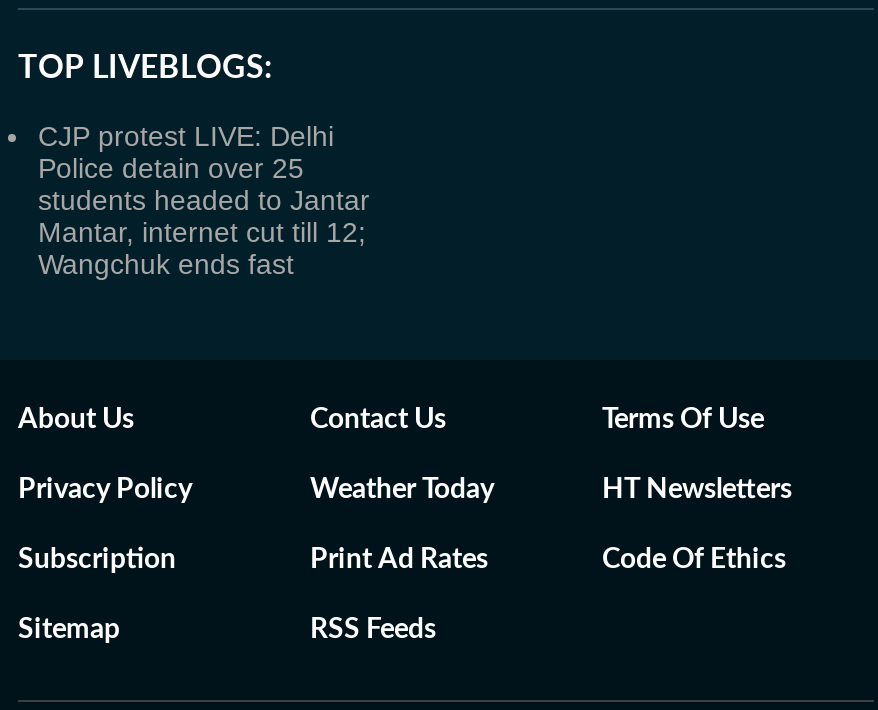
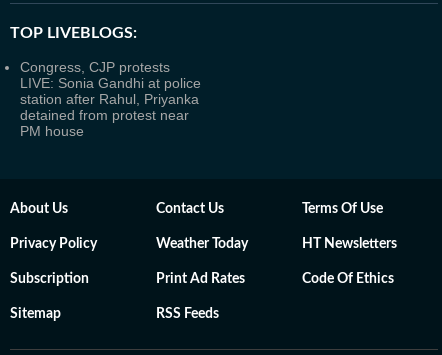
- CJP protest LIVE: Delhi
- Police detain over 25
- students headed to Jantar
- Mantar, internet cut till 12;
- Wangchuk ends fast
+ Congress, CJP protests
+ LIVE: Sonia Gandhi at police
+ station after Rahul, Priyanka
+ detained from protest near
+ PM house
